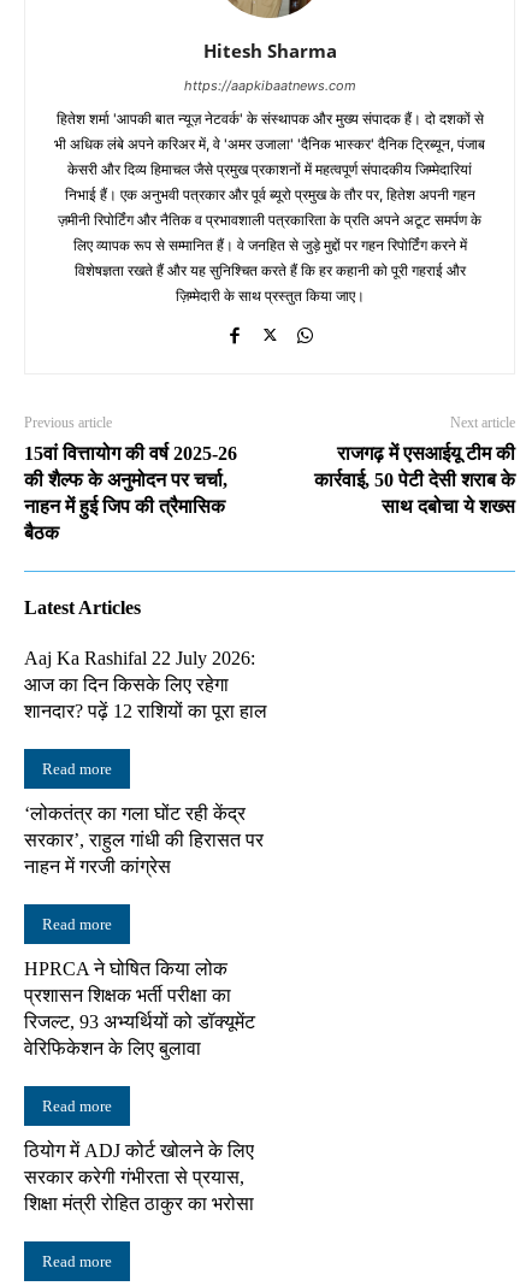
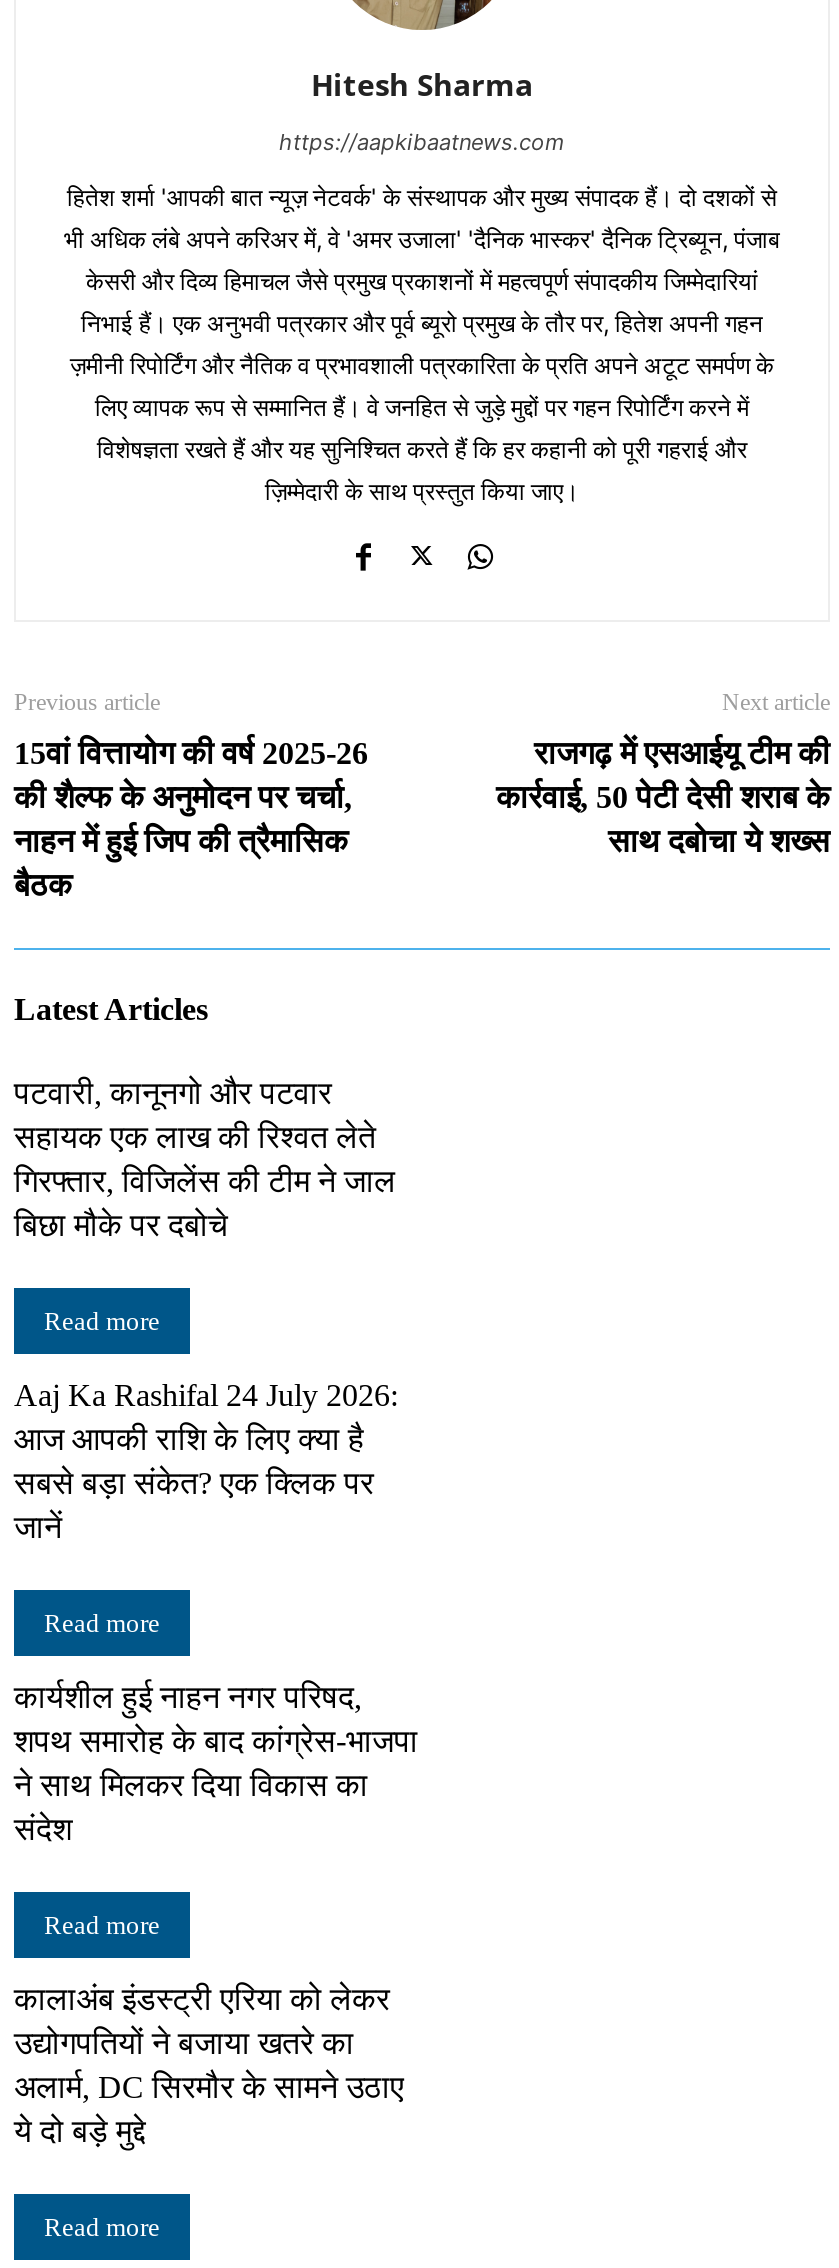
- Aaj Ka Rashifal 22 July 2026:
- आज का दिन किसके लिए रहेगा
- शानदार? पढ़ें 12 राशियों का पूरा हाल
+ पटवारी, कानूनगो और पटवार
+ सहायक एक लाख की रिश्वत लेते
+ गिरफ्तार, विजिलेंस की टीम ने जाल
+ बिछा मौके पर दबोचे

- ‘लोकतंत्र का गला घोंट रही केंद्र
- सरकार’, राहुल गांधी की हिरासत पर
- नाहन में गरजी कांग्रेस
+ Aaj Ka Rashifal 24 July 2026:
+ आज आपकी राशि के लिए क्या है
+ सबसे बड़ा संकेत? एक क्लिक पर
+ जानें

- HPRCA ने घोषित किया लोक
- प्रशासन शिक्षक भर्ती परीक्षा का
- रिजल्ट, 93 अभ्यर्थियों को डॉक्यूमेंट
- वेरिफिकेशन के लिए बुलावा
+ कार्यशील हुई नाहन नगर परिषद,
+ शपथ समारोह के बाद कांग्रेस-भाजपा
+ ने साथ मिलकर दिया विकास का
+ संदेश

- ठियोग में ADJ कोर्ट खोलने के लिए
- सरकार करेगी गंभीरता से प्रयास,
- शिक्षा मंत्री रोहित ठाकुर का भरोसा
+ कालाअंब इंडस्ट्री एरिया को लेकर
+ उद्योगपतियों ने बजाया खतरे का
+ अलार्म, DC सिरमौर के सामने उठाए
+ ये दो बड़े मुद्दे
